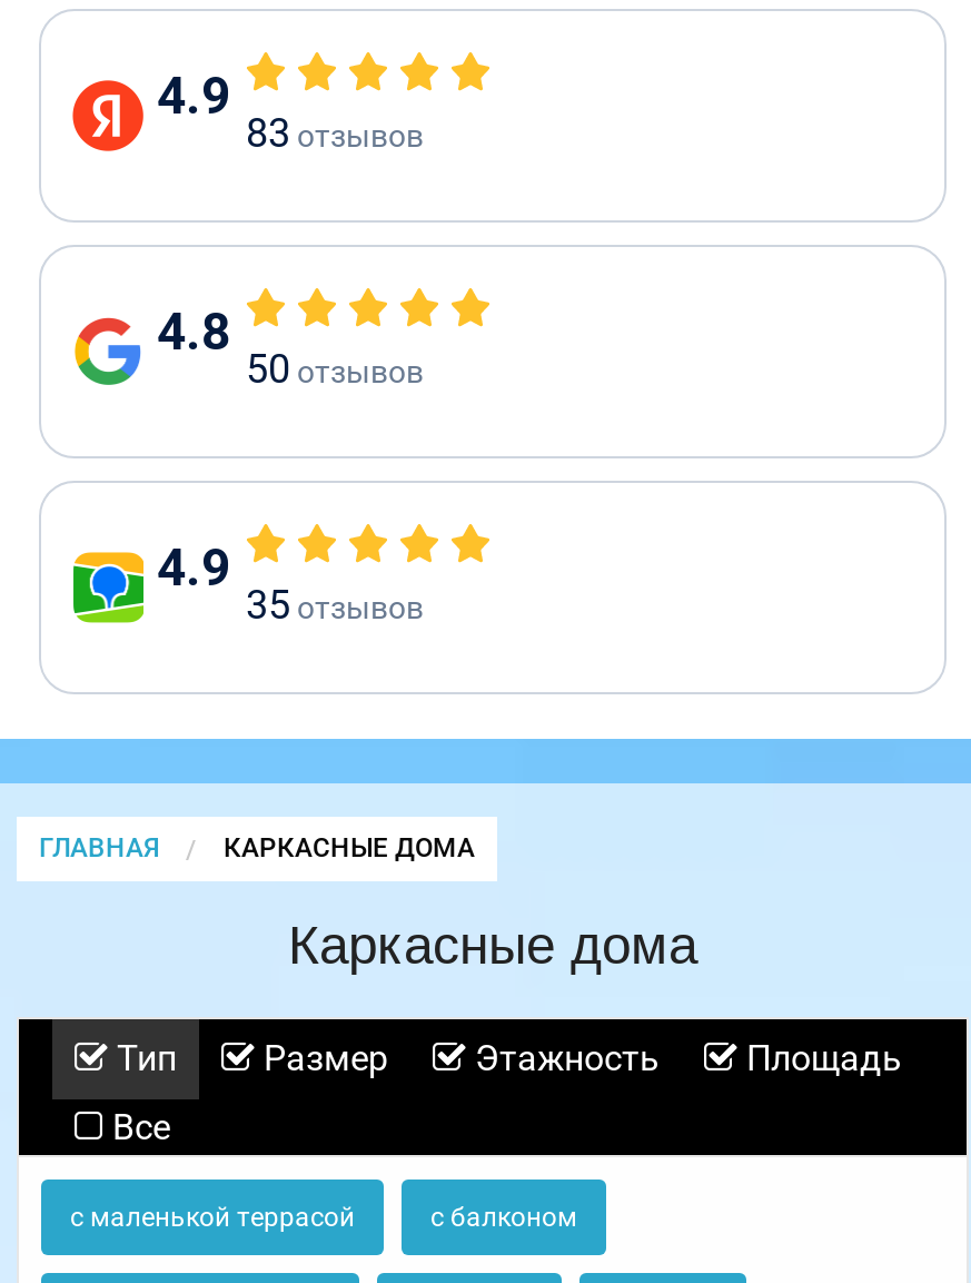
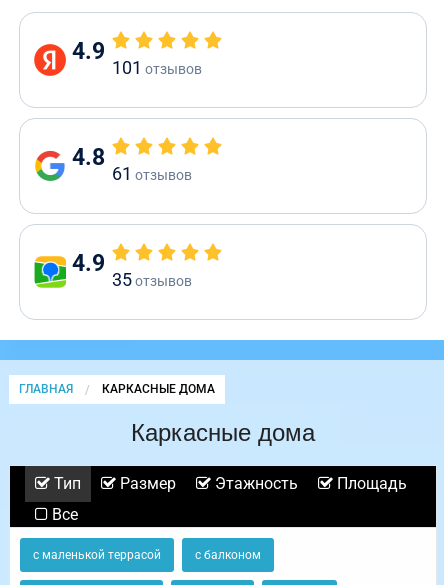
- 83 отзывов
+ 101 отзывов

- 50 отзывов
+ 61 отзывов
